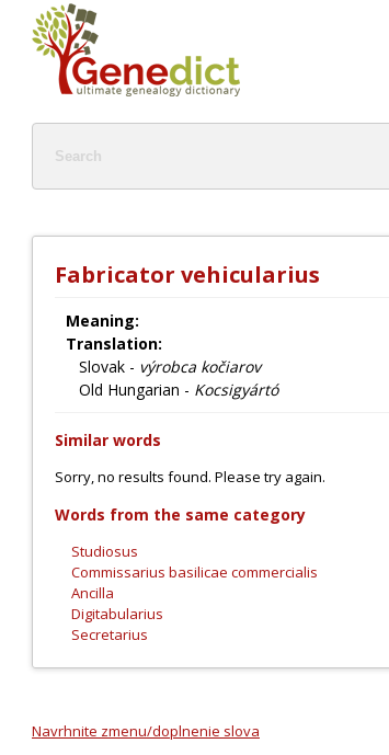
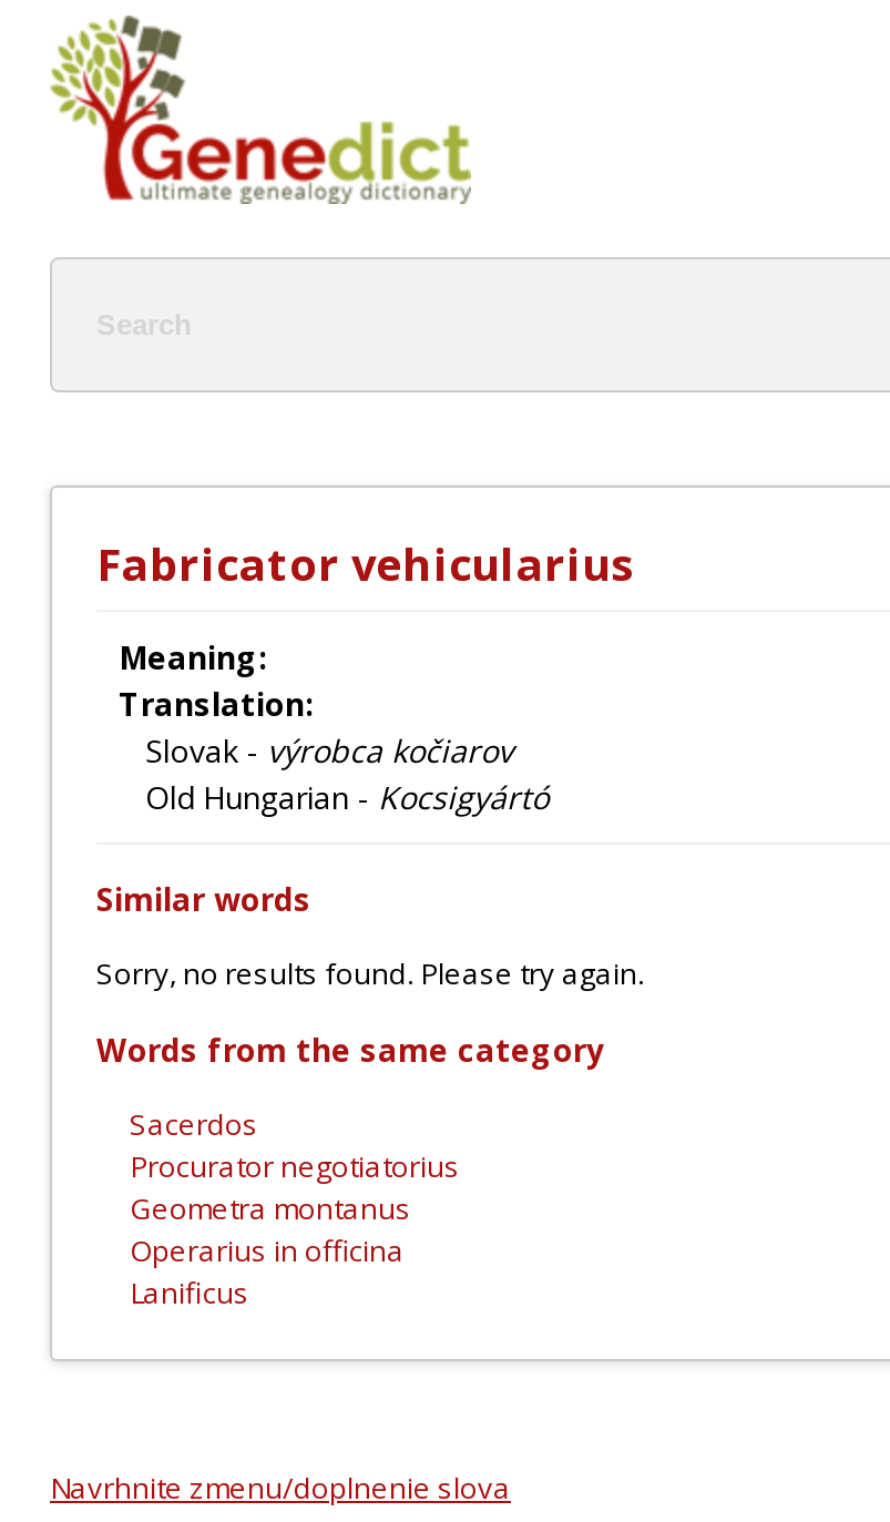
- Studiosus
- Commissarius basilicae commercialis
- Ancilla
- Digitabularius
- Secretarius
+ Sacerdos
+ Procurator negotiatorius
+ Geometra montanus
+ Operarius in officina
+ Lanificus
